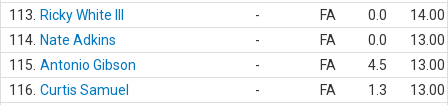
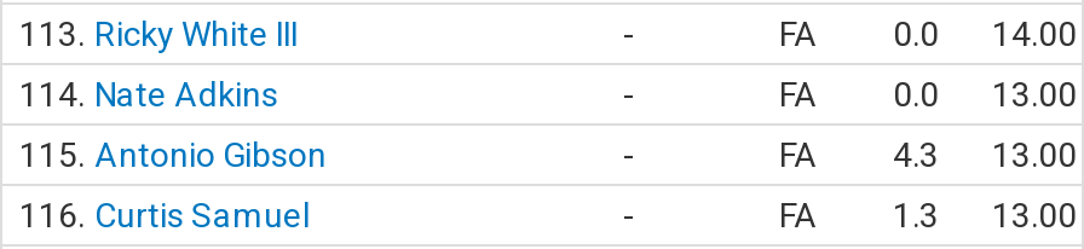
- FA 4.5 13.00
+ FA 4.3 13.00
